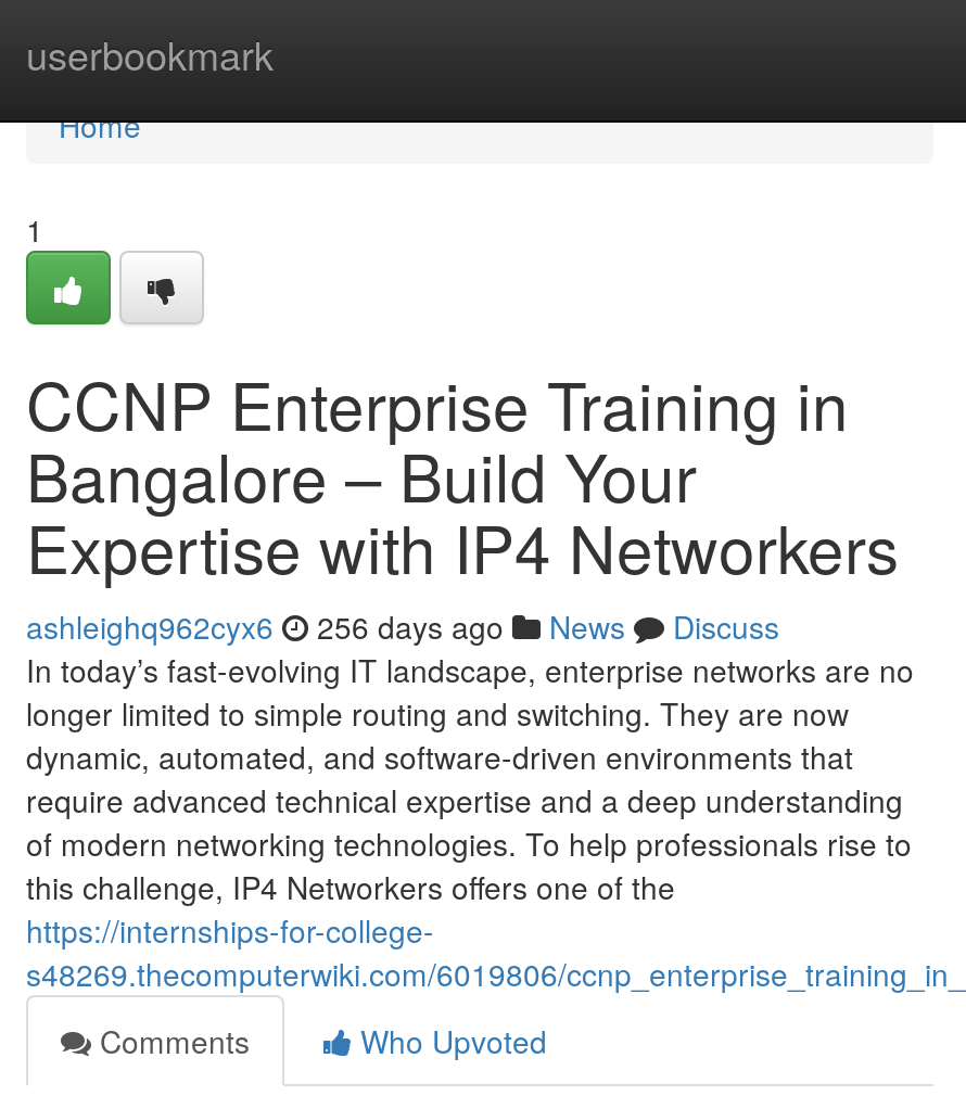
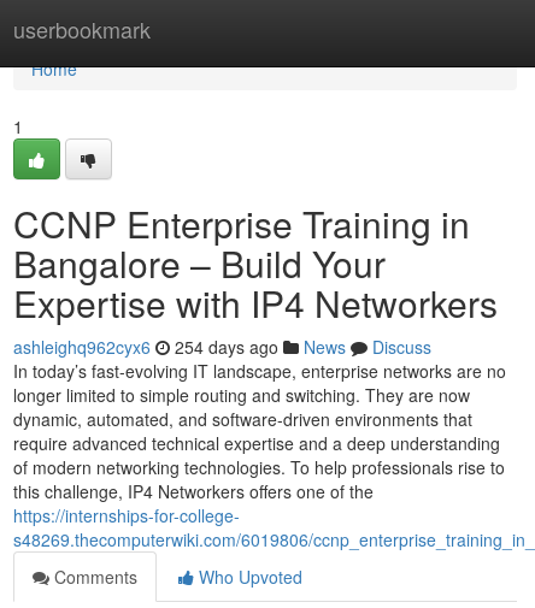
- ashleighq962cyx6 256 days ago News Discuss
+ ashleighq962cyx6 254 days ago News Discuss
